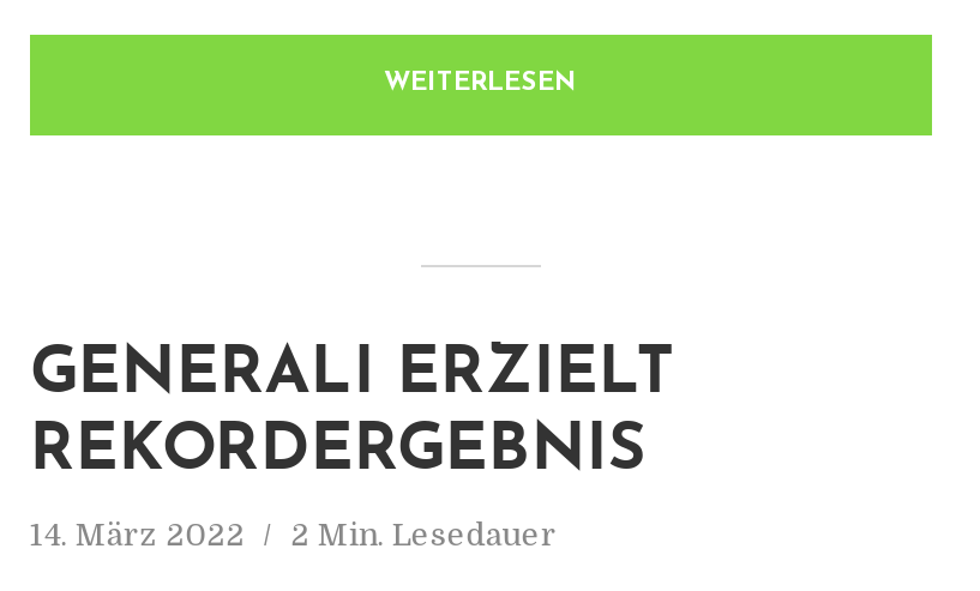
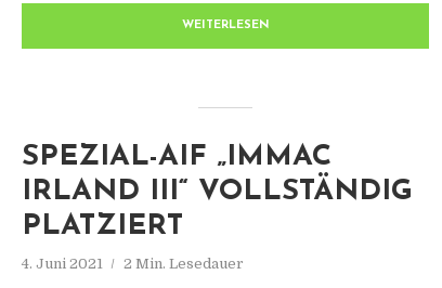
- GENERALI ERZIELT
- REKORDERGEBNIS
+ SPEZIAL-AIF „IMMAC
+ IRLAND III“ VOLLSTÄNDIG
+ PLATZIERT

- 14. März 2022 2 Min. Lesedauer
+ 4. Juni 2021 2 Min. Lesedauer
